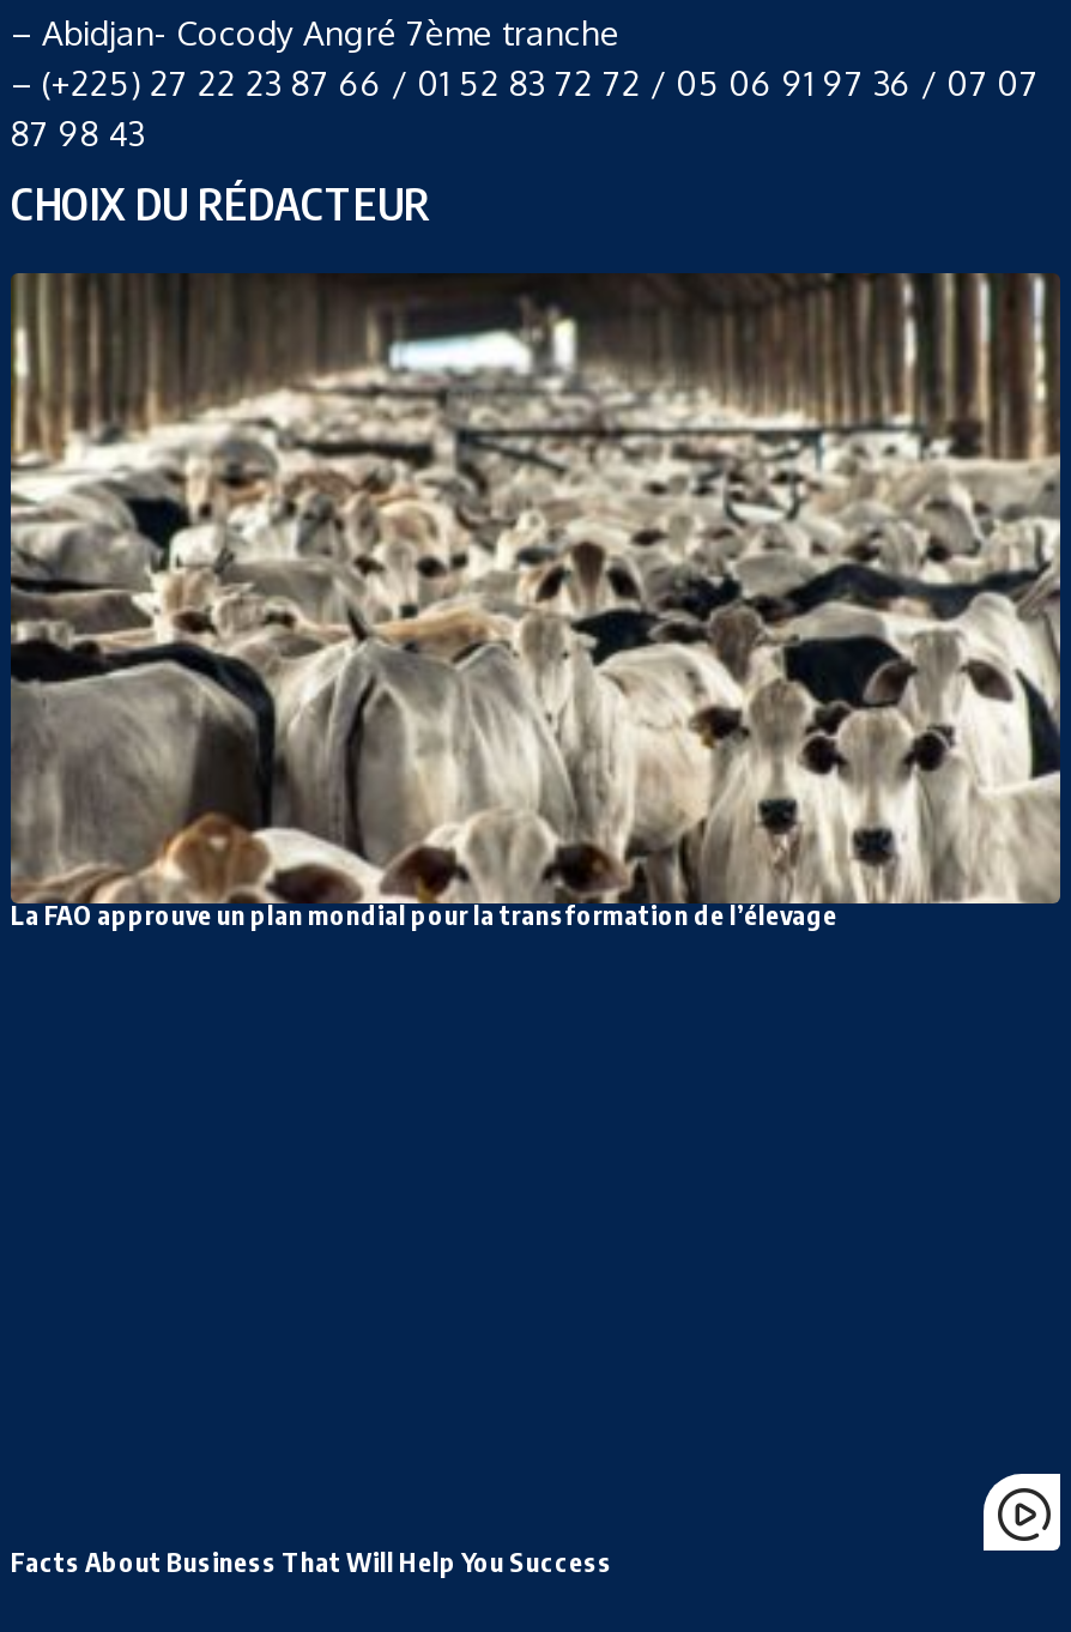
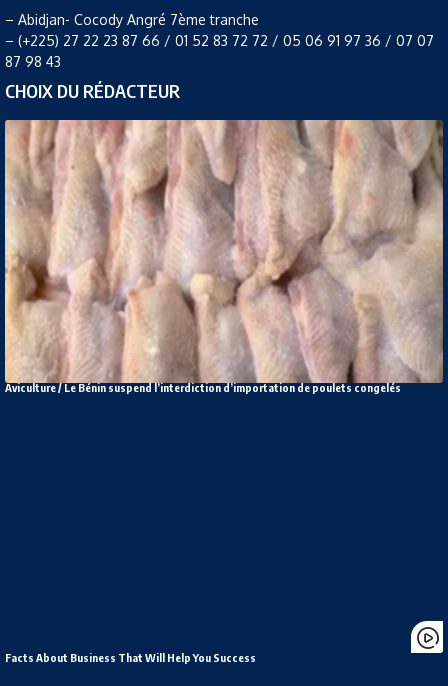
- [image]
- La FAO approuve un plan mondial pour la transformation de l’élevage
+ [image]
+ Aviculture / Le Bénin suspend l’interdiction d’importation de poulets congelés
